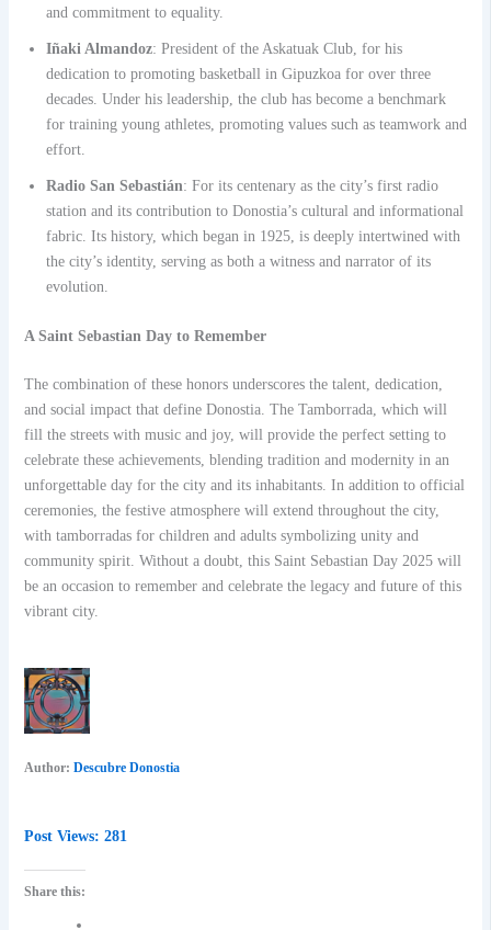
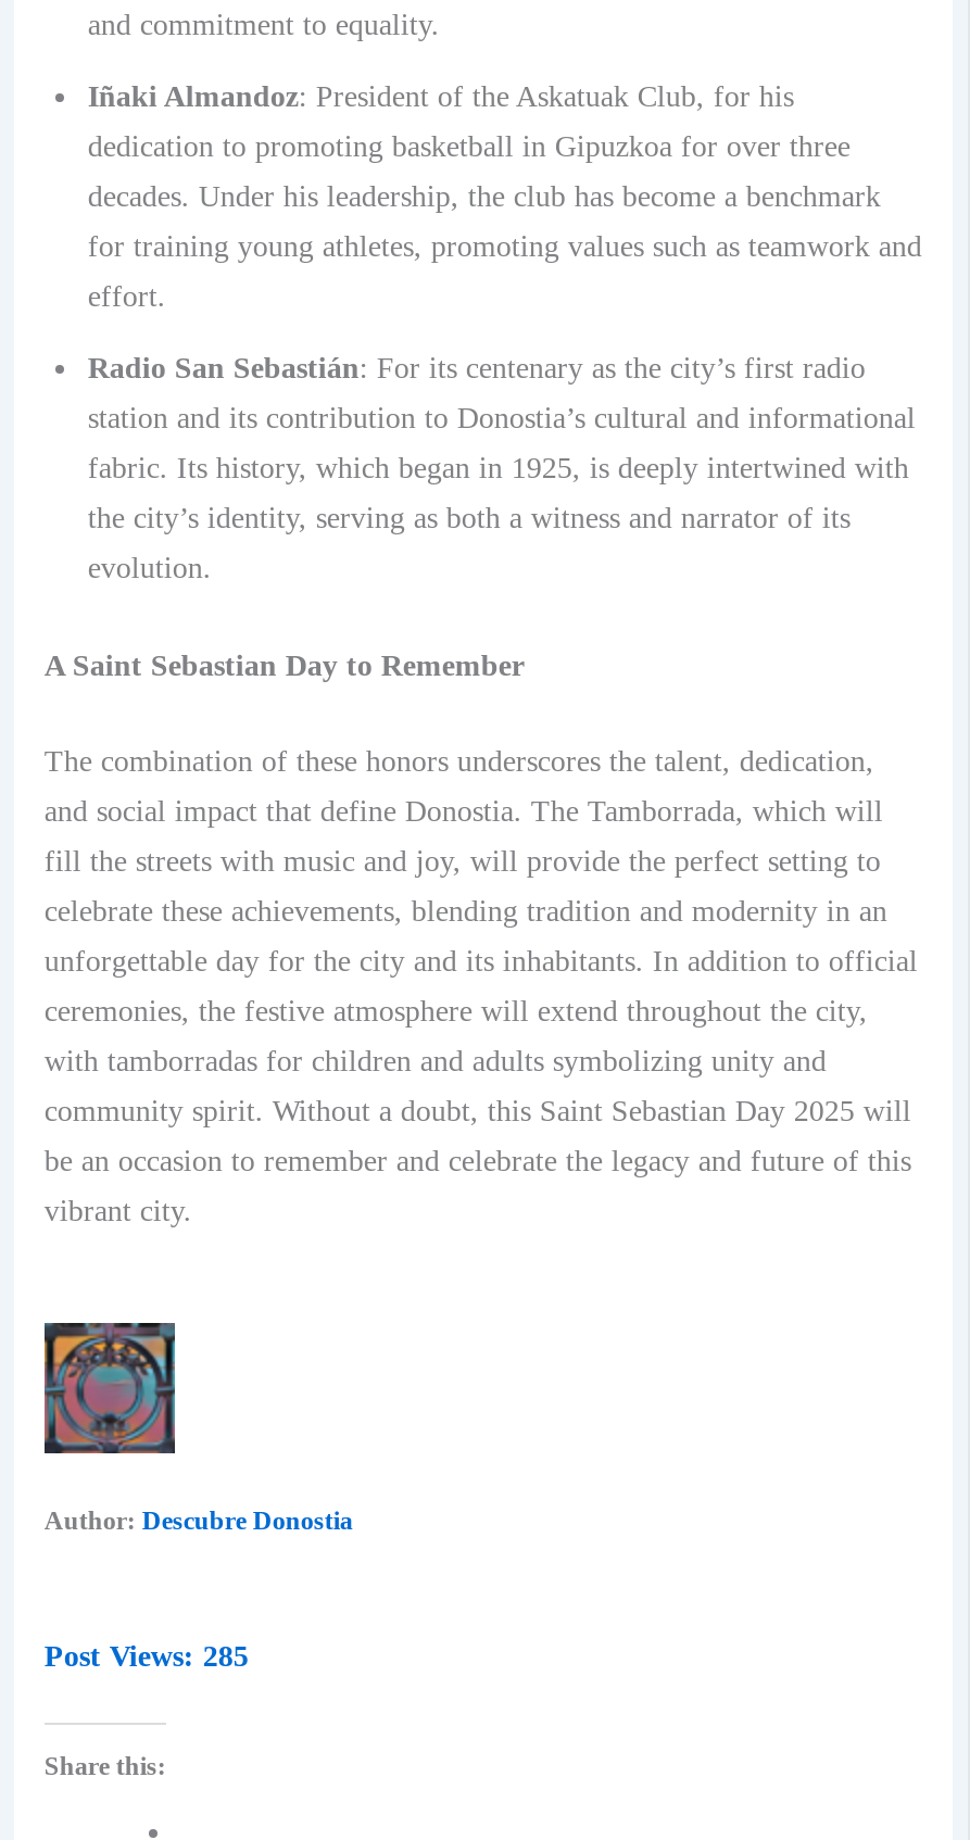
- Post Views: 281
+ Post Views: 285
